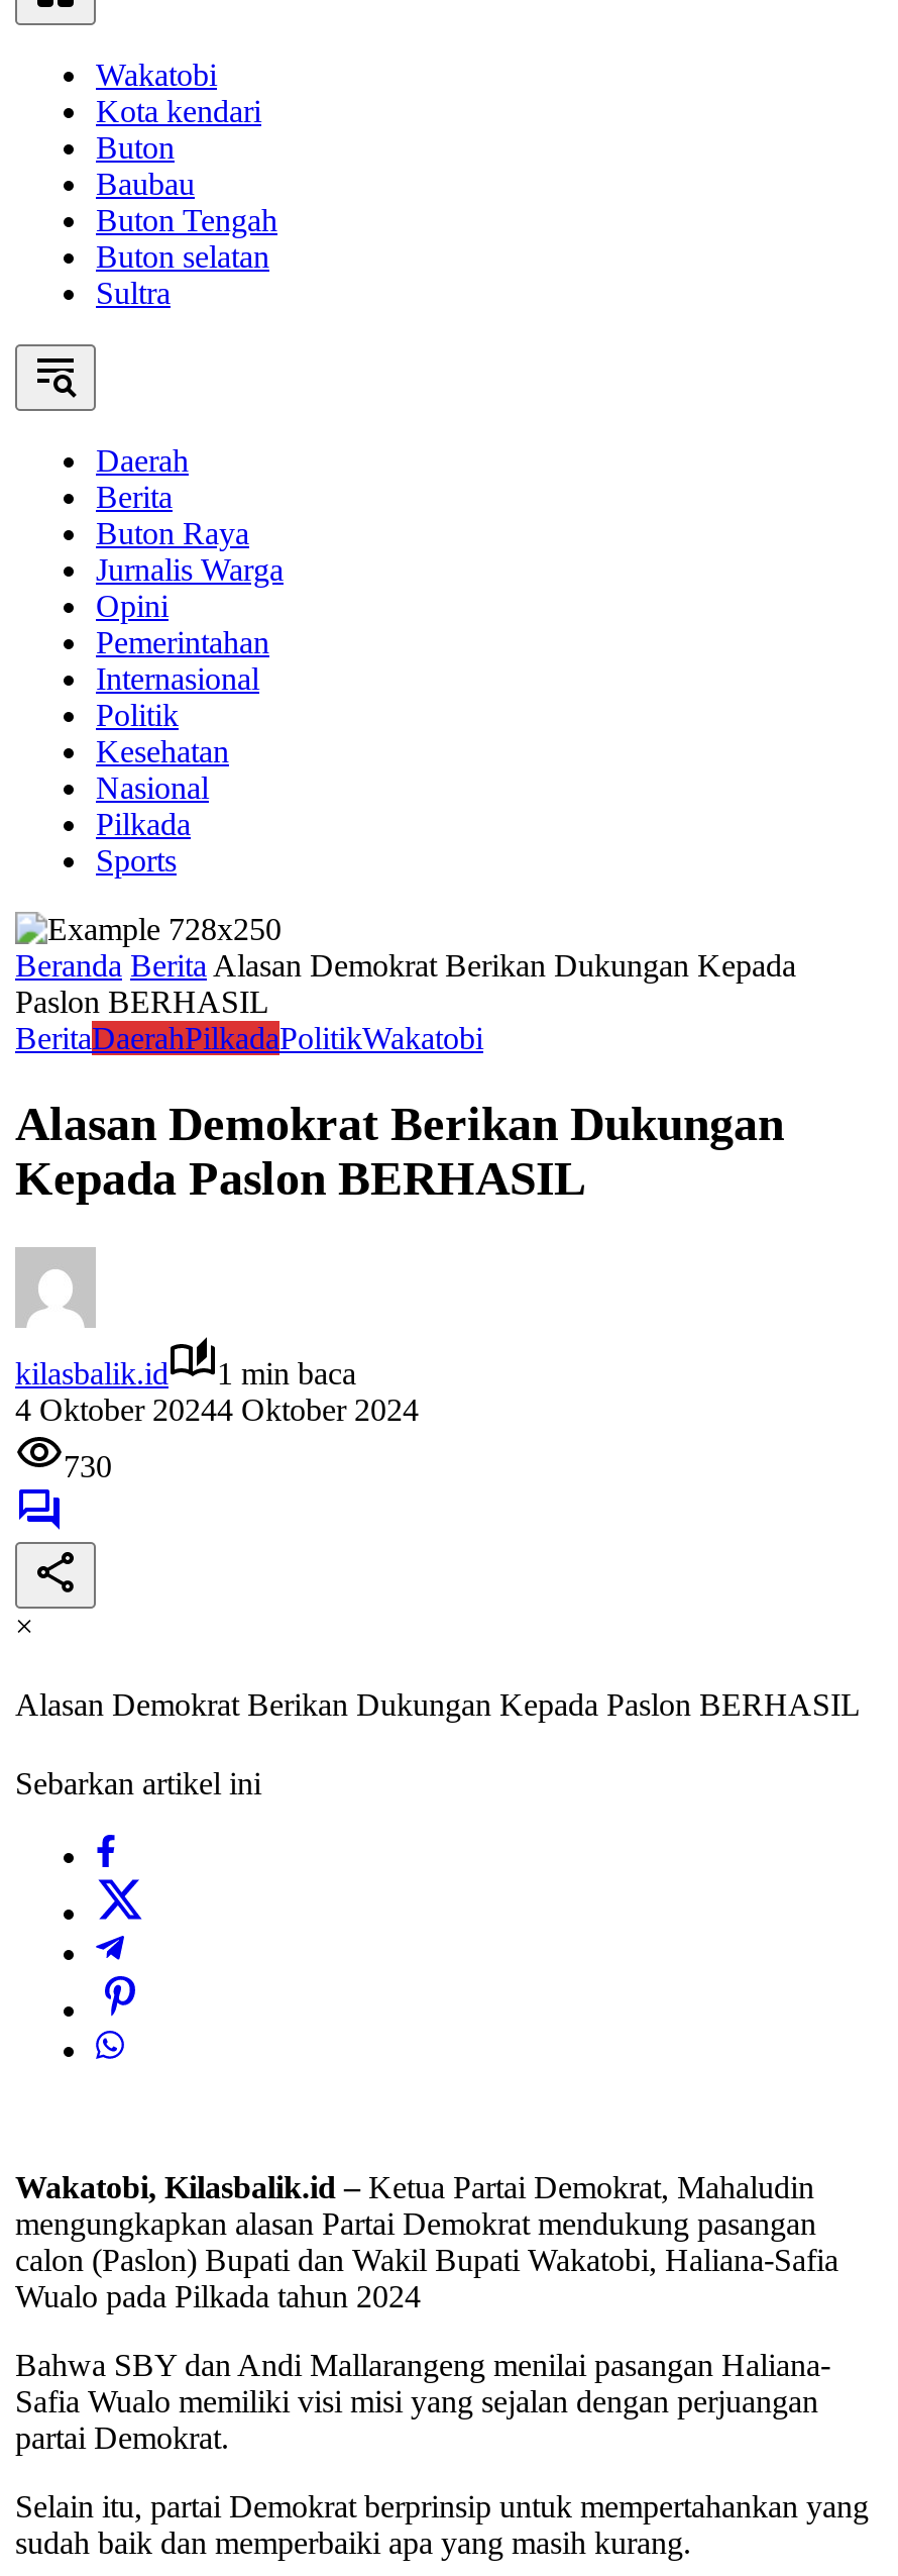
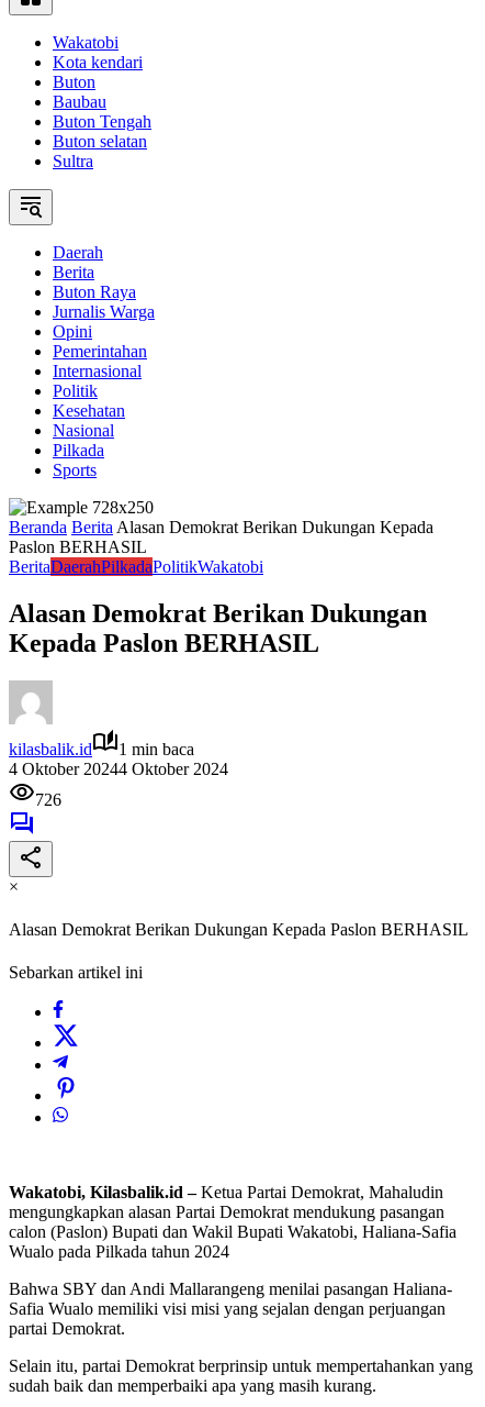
- 730
+ 726
